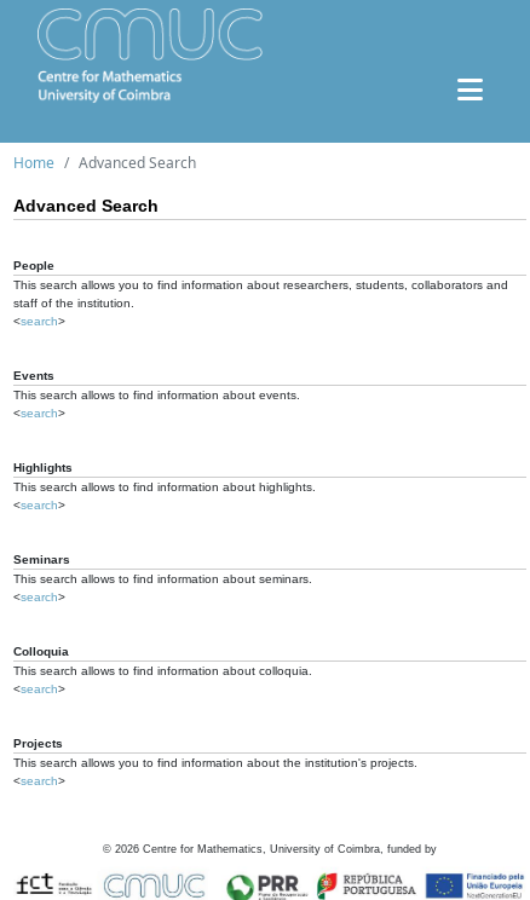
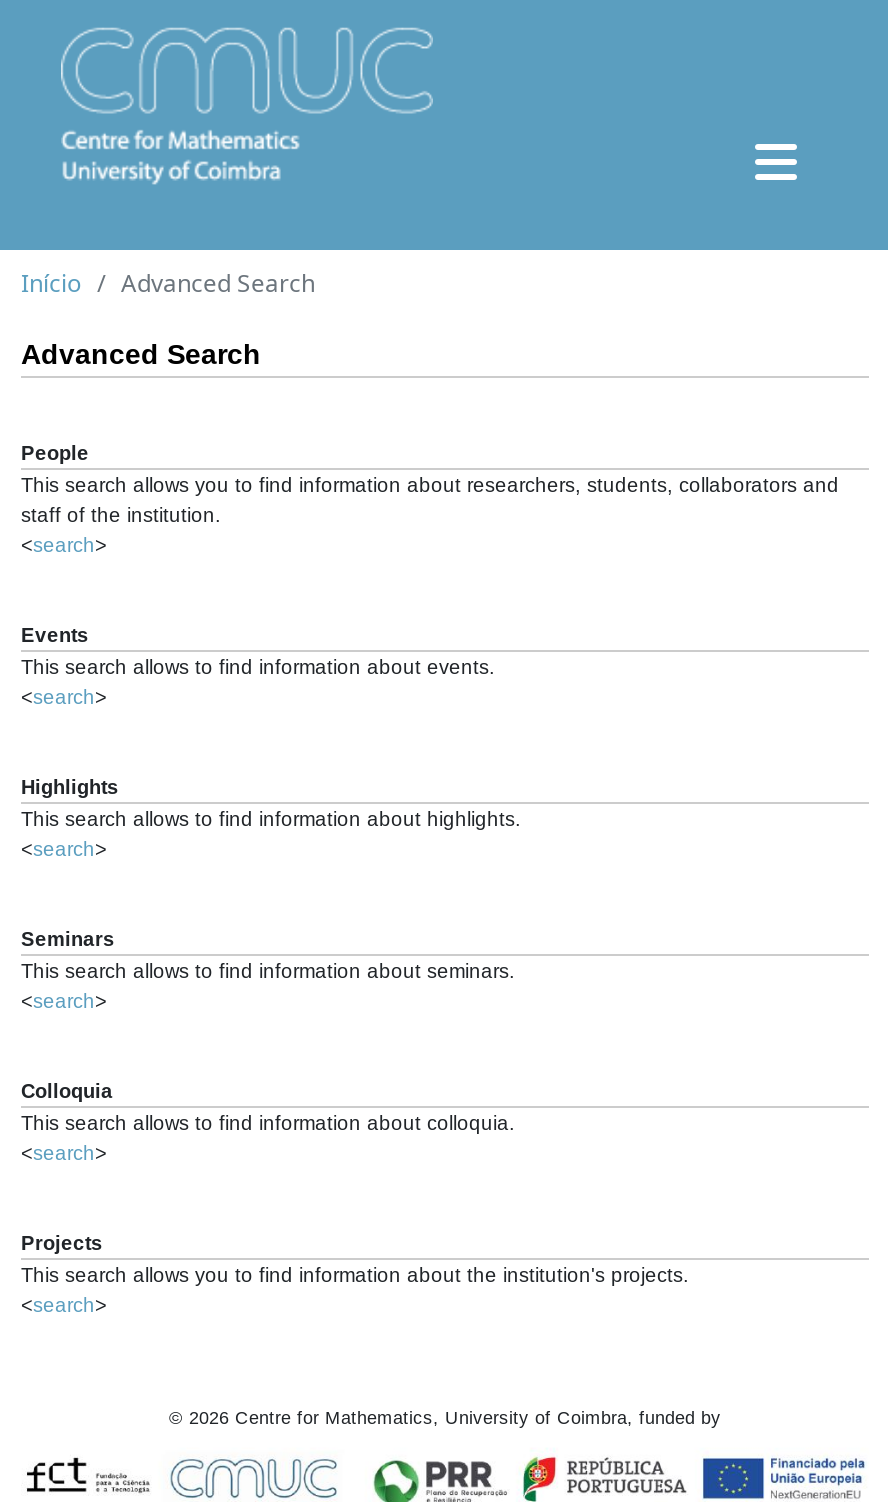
- Home
+ Início
